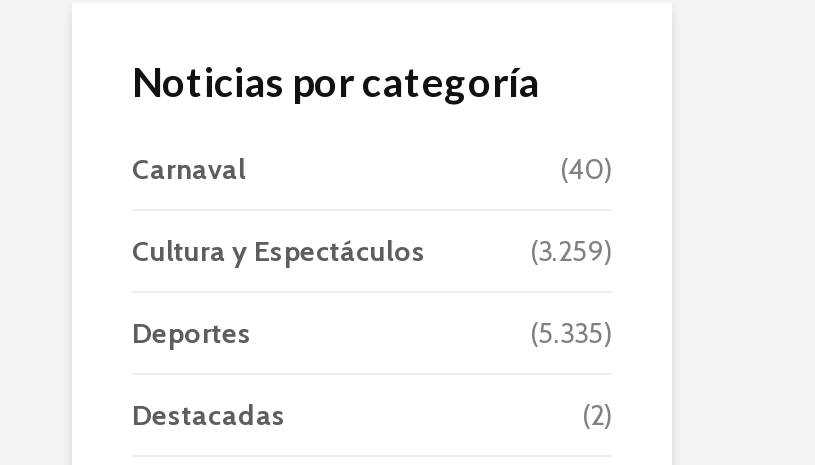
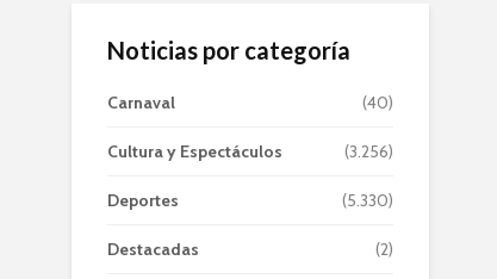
- (3.259)
+ (3.256)

- (5.335)
+ (5.330)
